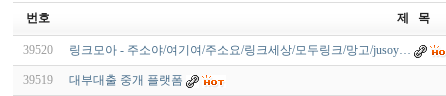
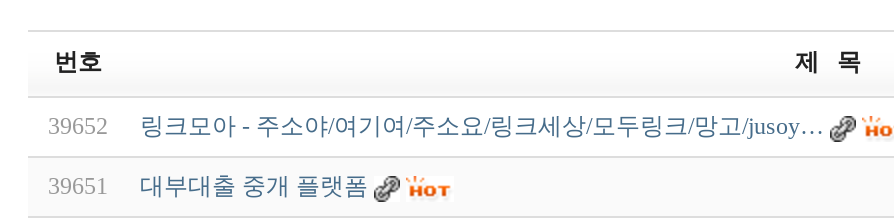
- 39520
+ 39652

- 39519 대부대출 중개 플랫폼
+ 39651 대부대출 중개 플랫폼
